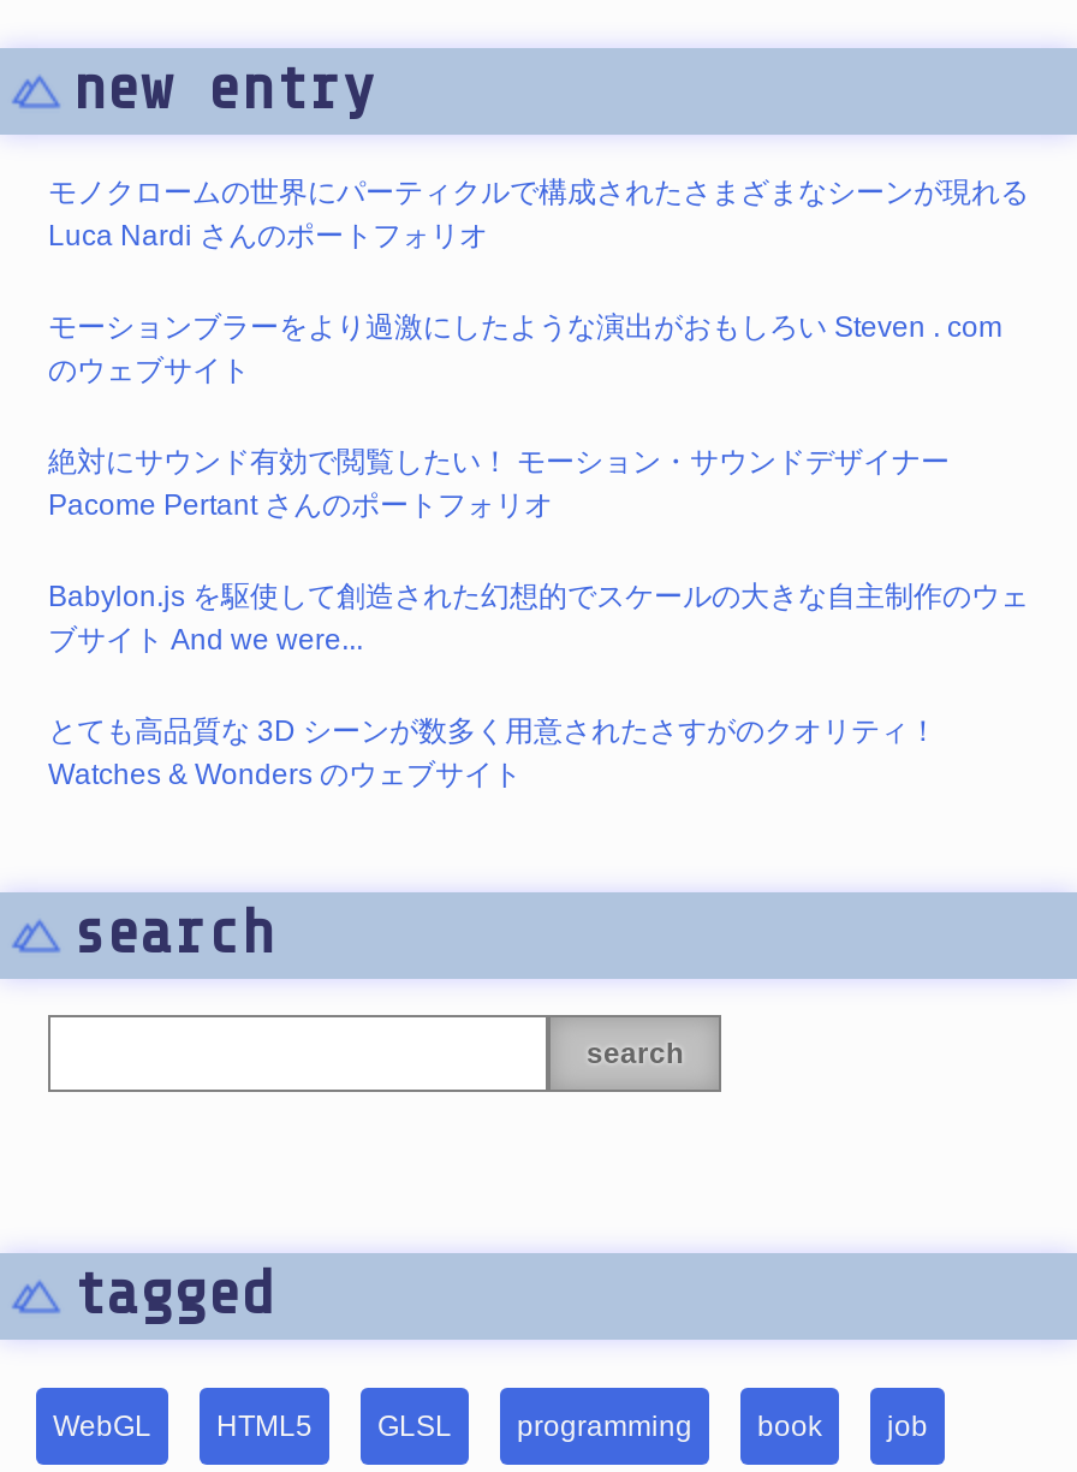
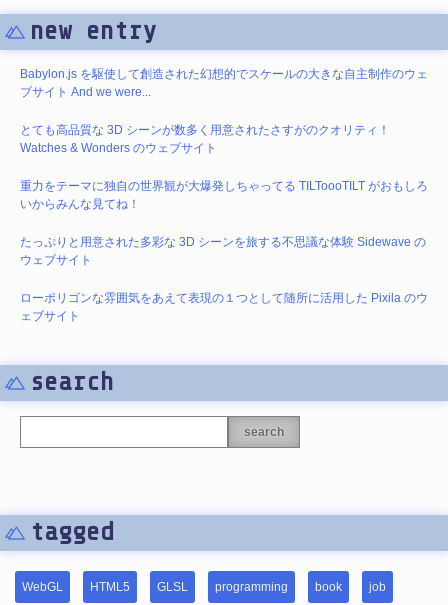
- モノクロームの世界にパーティクルで構成されたさまざまなシーンが現れる
- Luca Nardi さんのポートフォリオ
- モーションブラーをより過激にしたような演出がおもしろい Steven . com
- のウェブサイト
- 絶対にサウンド有効で閲覧したい！ モーション・サウンドデザイナー
- Pacome Pertant さんのポートフォリオ

moved up: Babylon.js を駆使して創造された幻想的でスケールの大きな自主制作のウェ | ブサイト And we were... | とても高品質な 3D シーンが数多く用意されたさすがのクオリティ！ | Watches & Wonders のウェブサイト

+ 重力をテーマに独自の世界観が大爆発しちゃってる TILToooTILT がおもしろ
+ いからみんな見てね！
+ たっぷりと用意された多彩な 3D シーンを旅する不思議な体験 Sidewave の
+ ウェブサイト
+ ローポリゴンな雰囲気をあえて表現の１つとして随所に活用した Pixila のウ
+ ェブサイト
